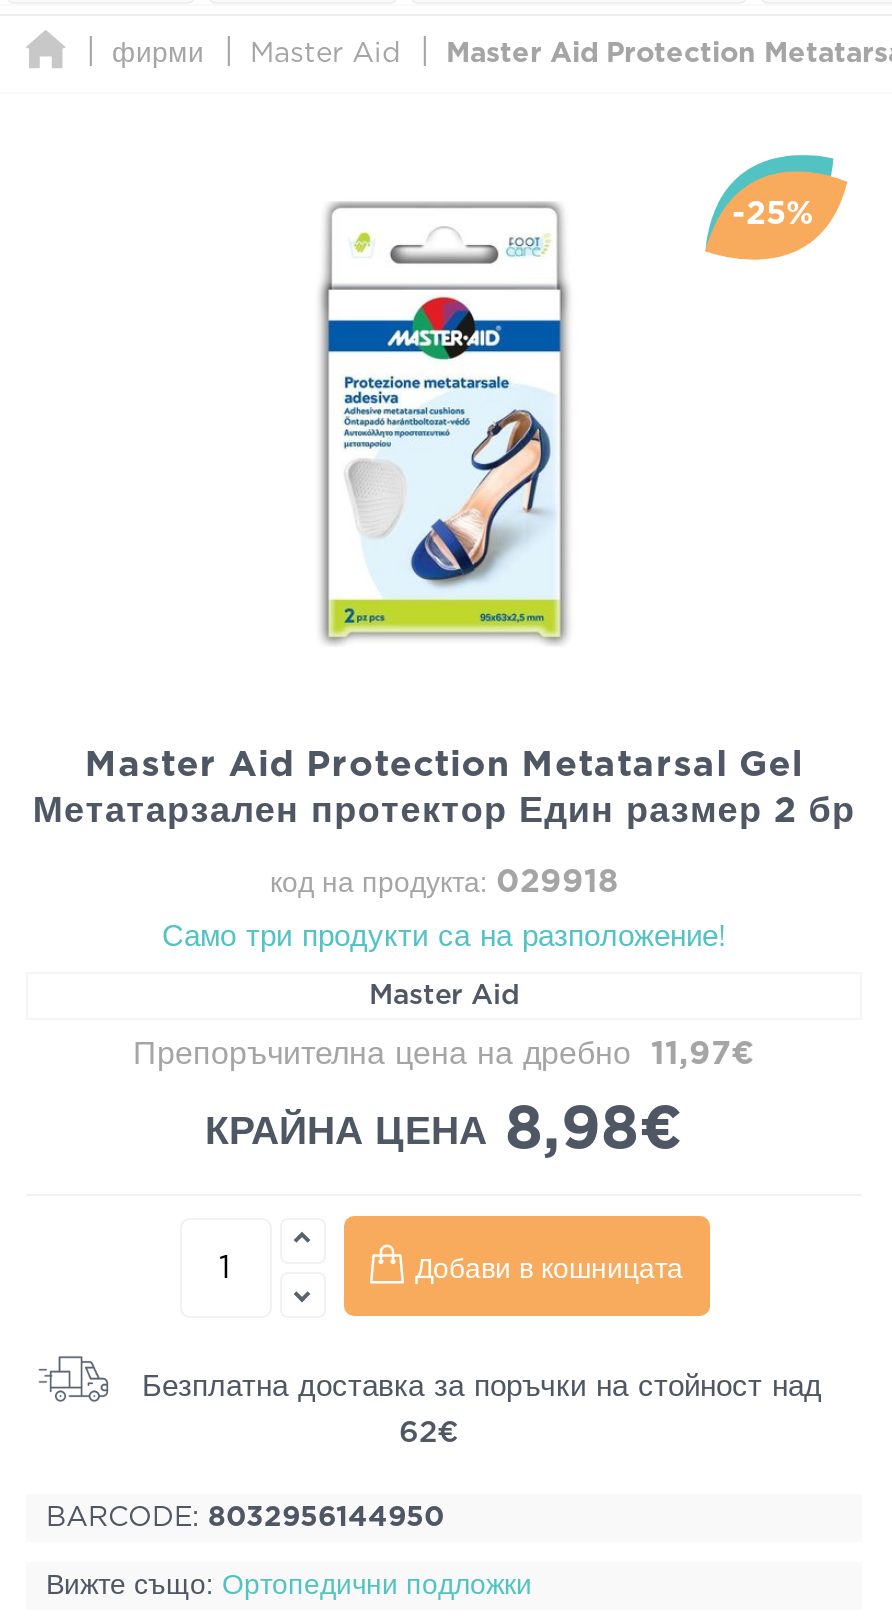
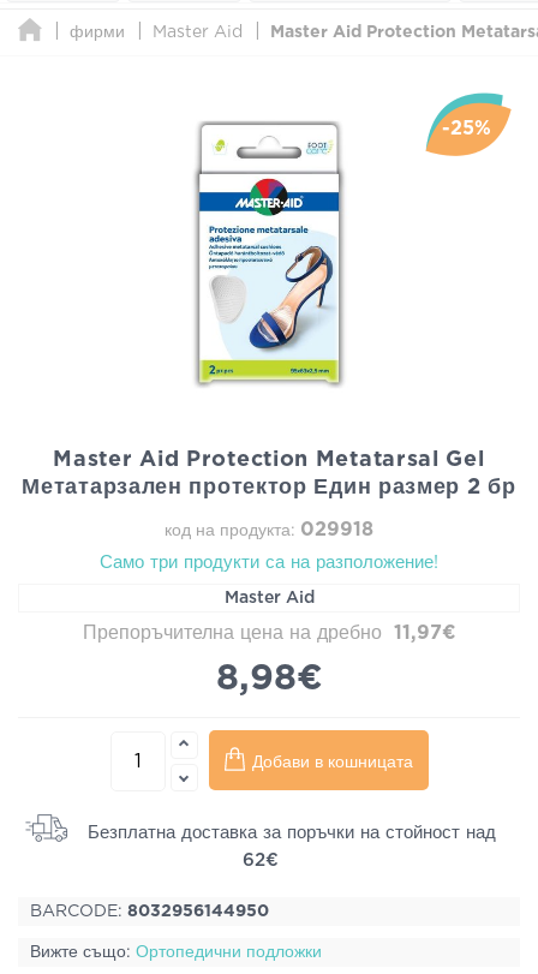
- КРАЙНА ЦЕНА 8,98€
+ 8,98€
